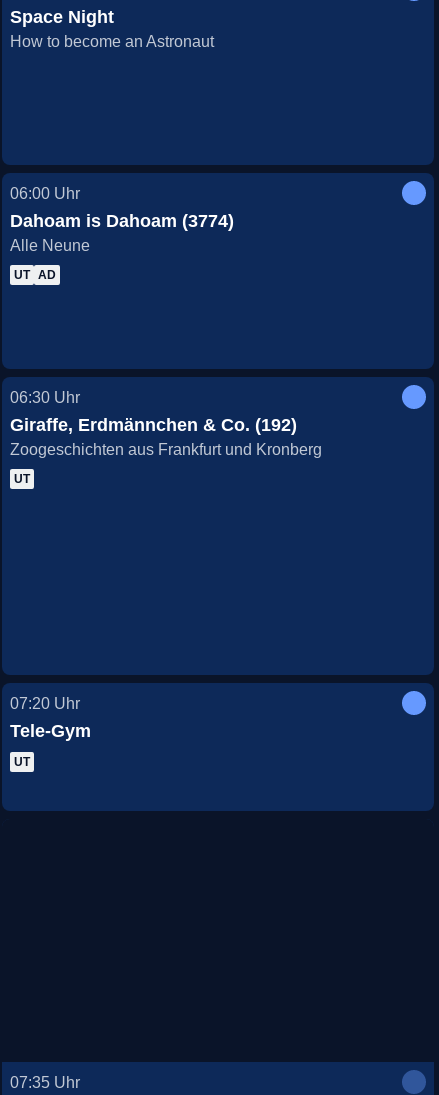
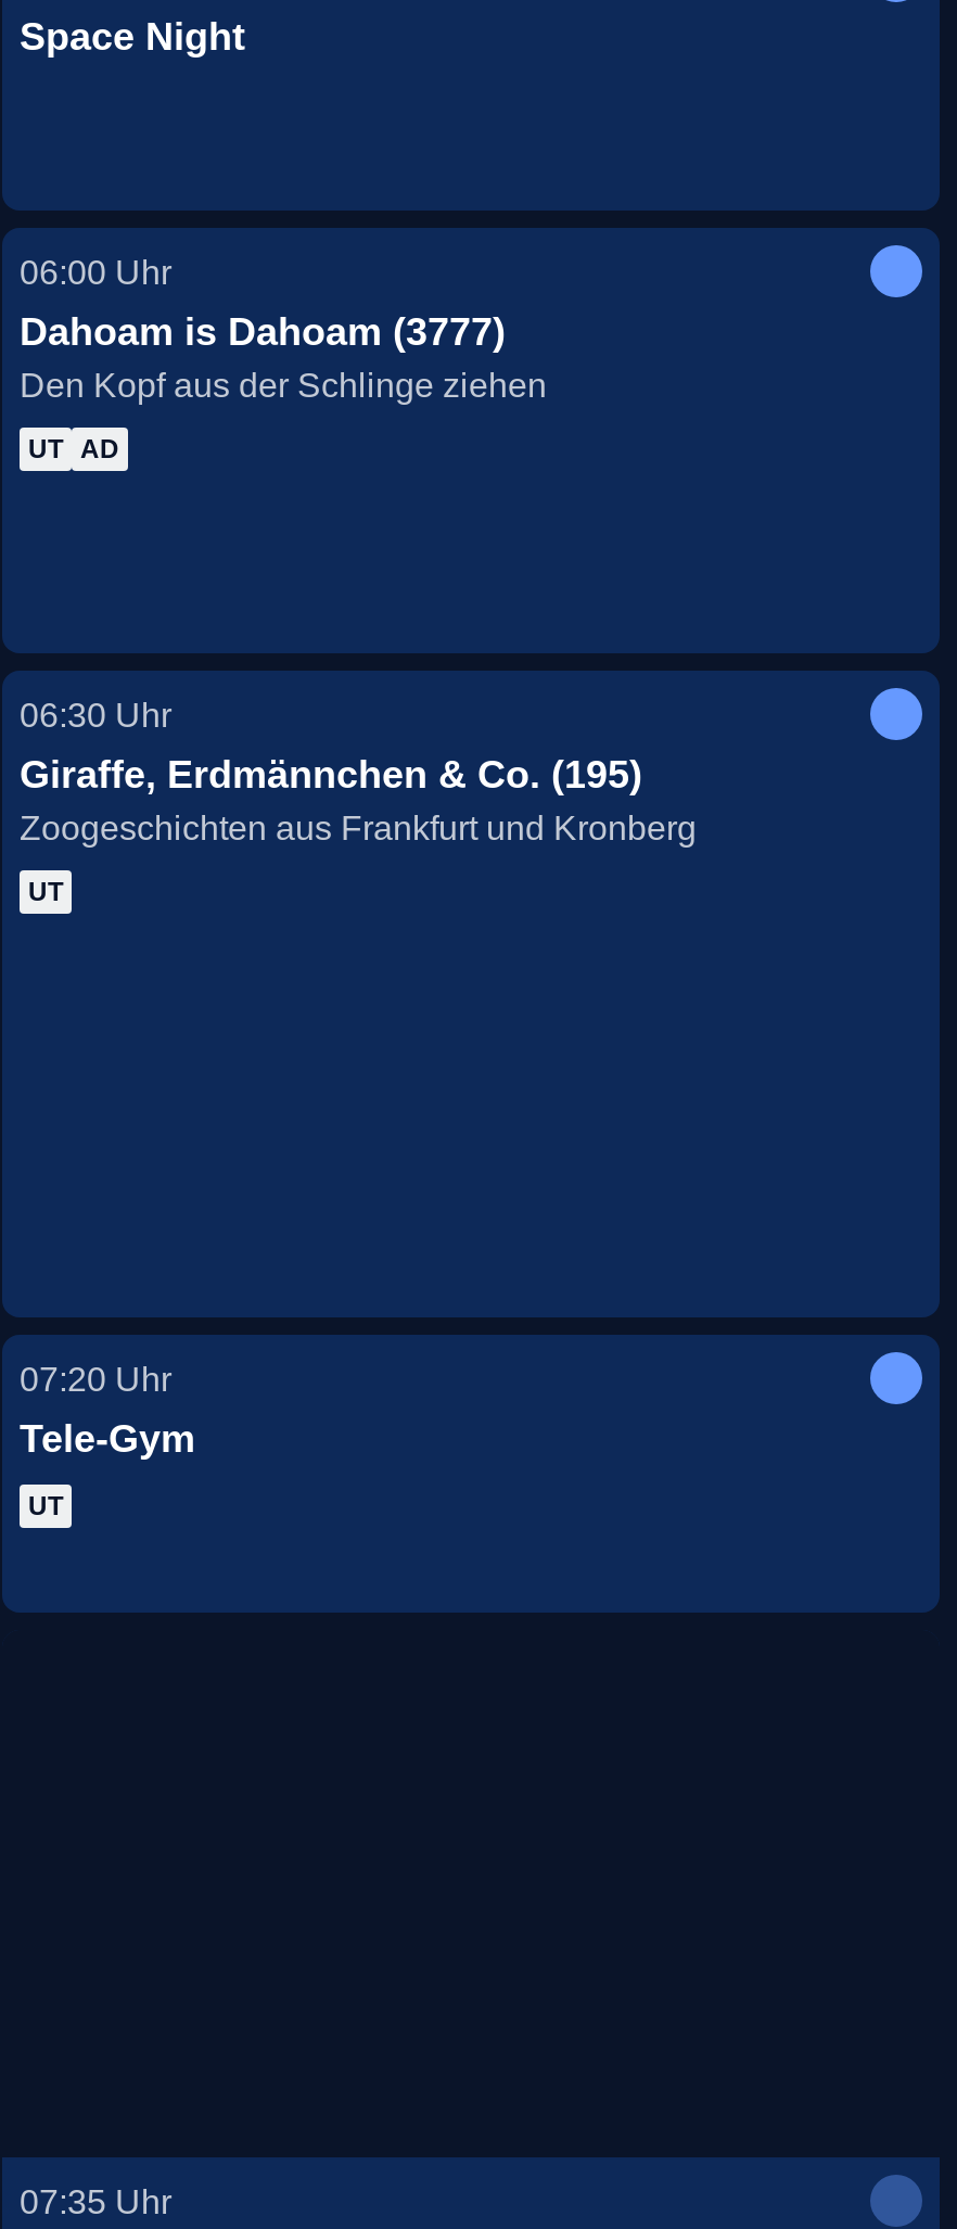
- How to become an Astronaut

- Dahoam is Dahoam (3774)
- Alle Neune
+ Dahoam is Dahoam (3777)
+ Den Kopf aus der Schlinge ziehen

- Giraffe, Erdmännchen & Co. (192)
+ Giraffe, Erdmännchen & Co. (195)
